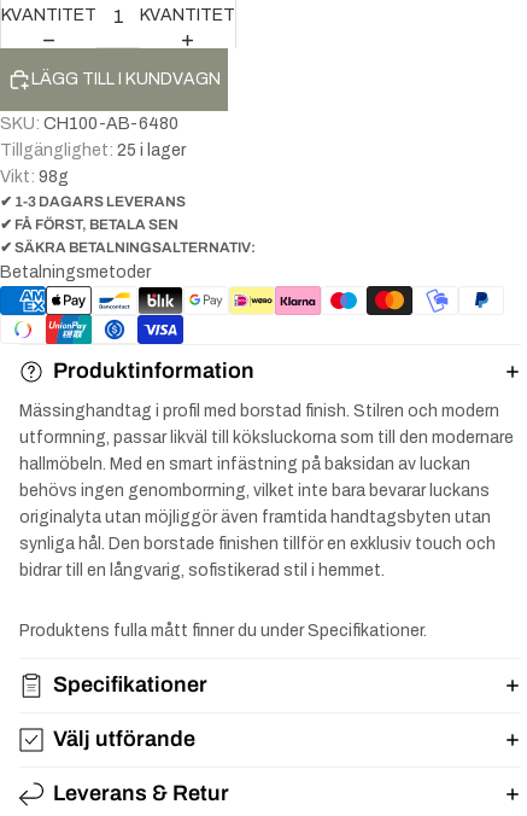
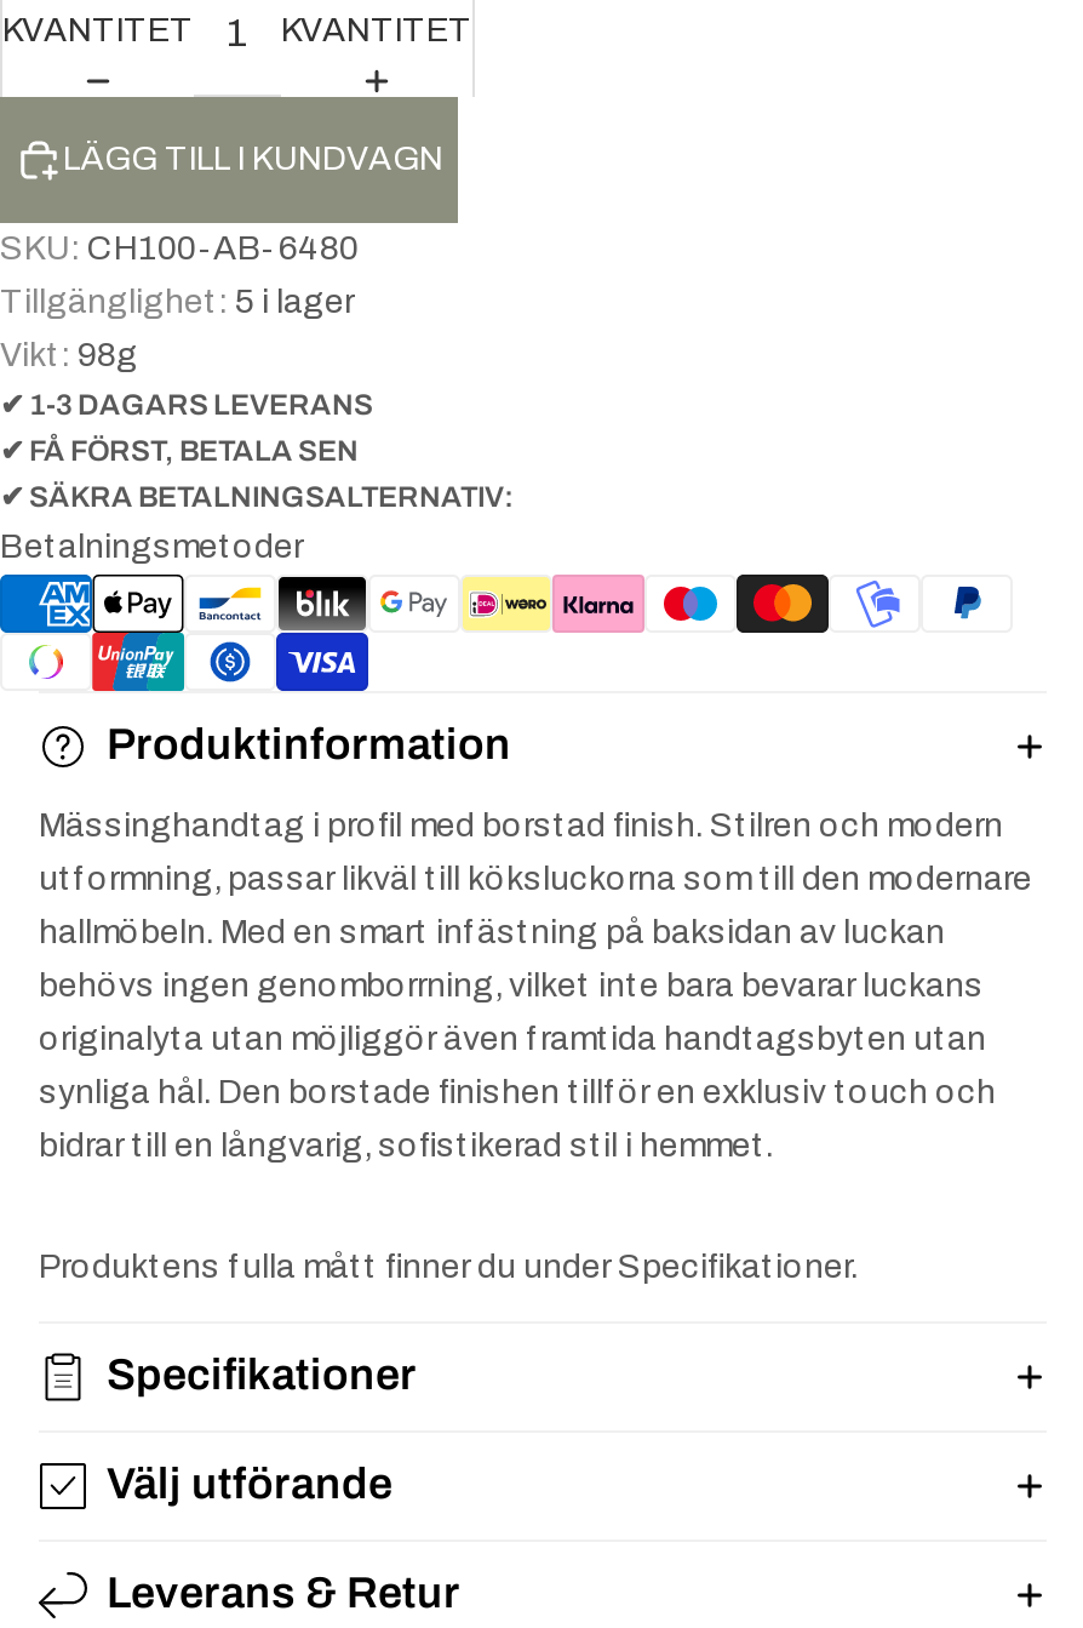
- Tillgänglighet: 25 i lager
+ Tillgänglighet: 5 i lager
